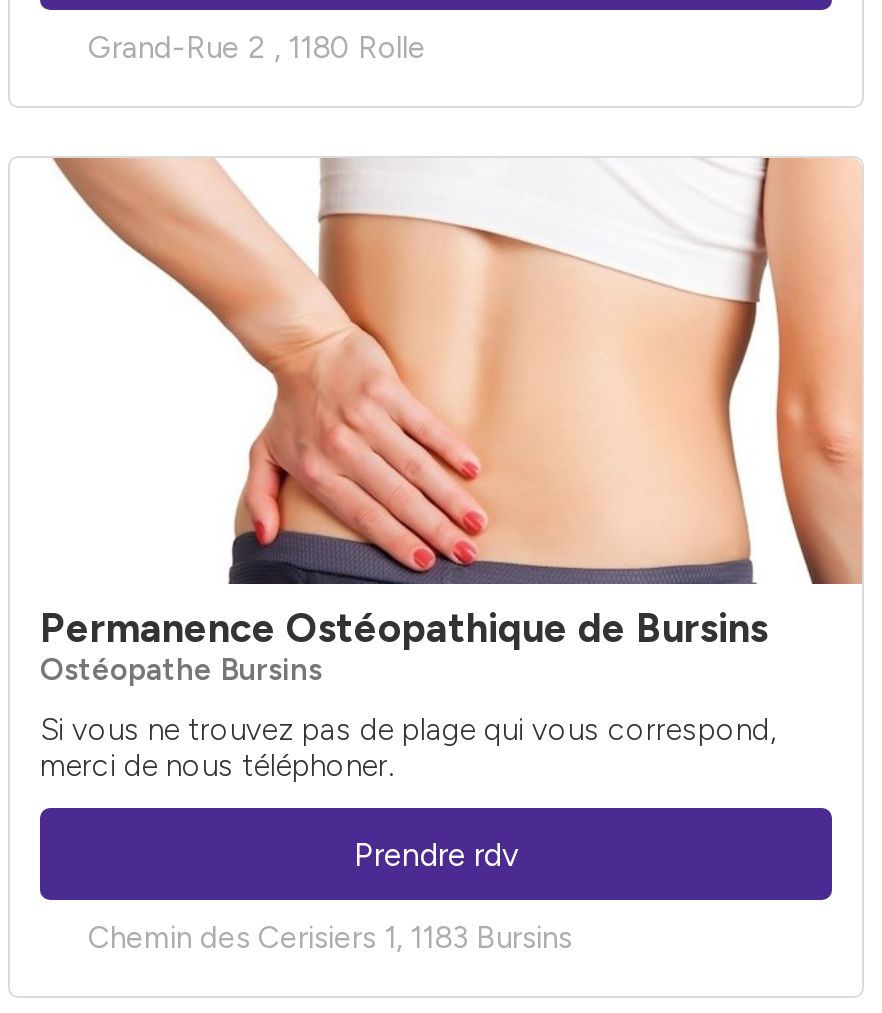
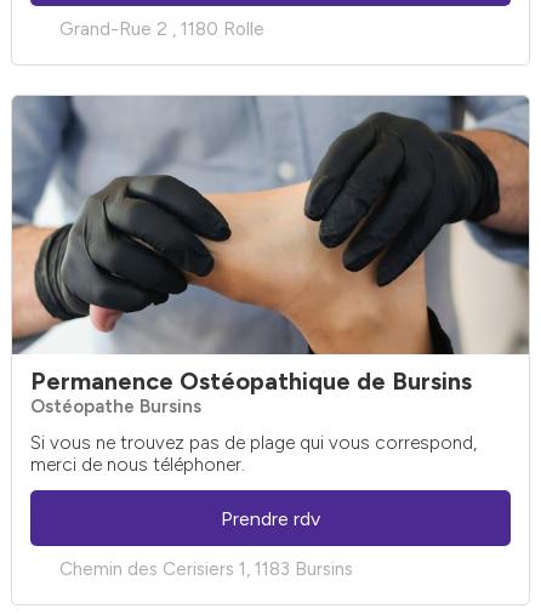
- [image]
+ [image]
